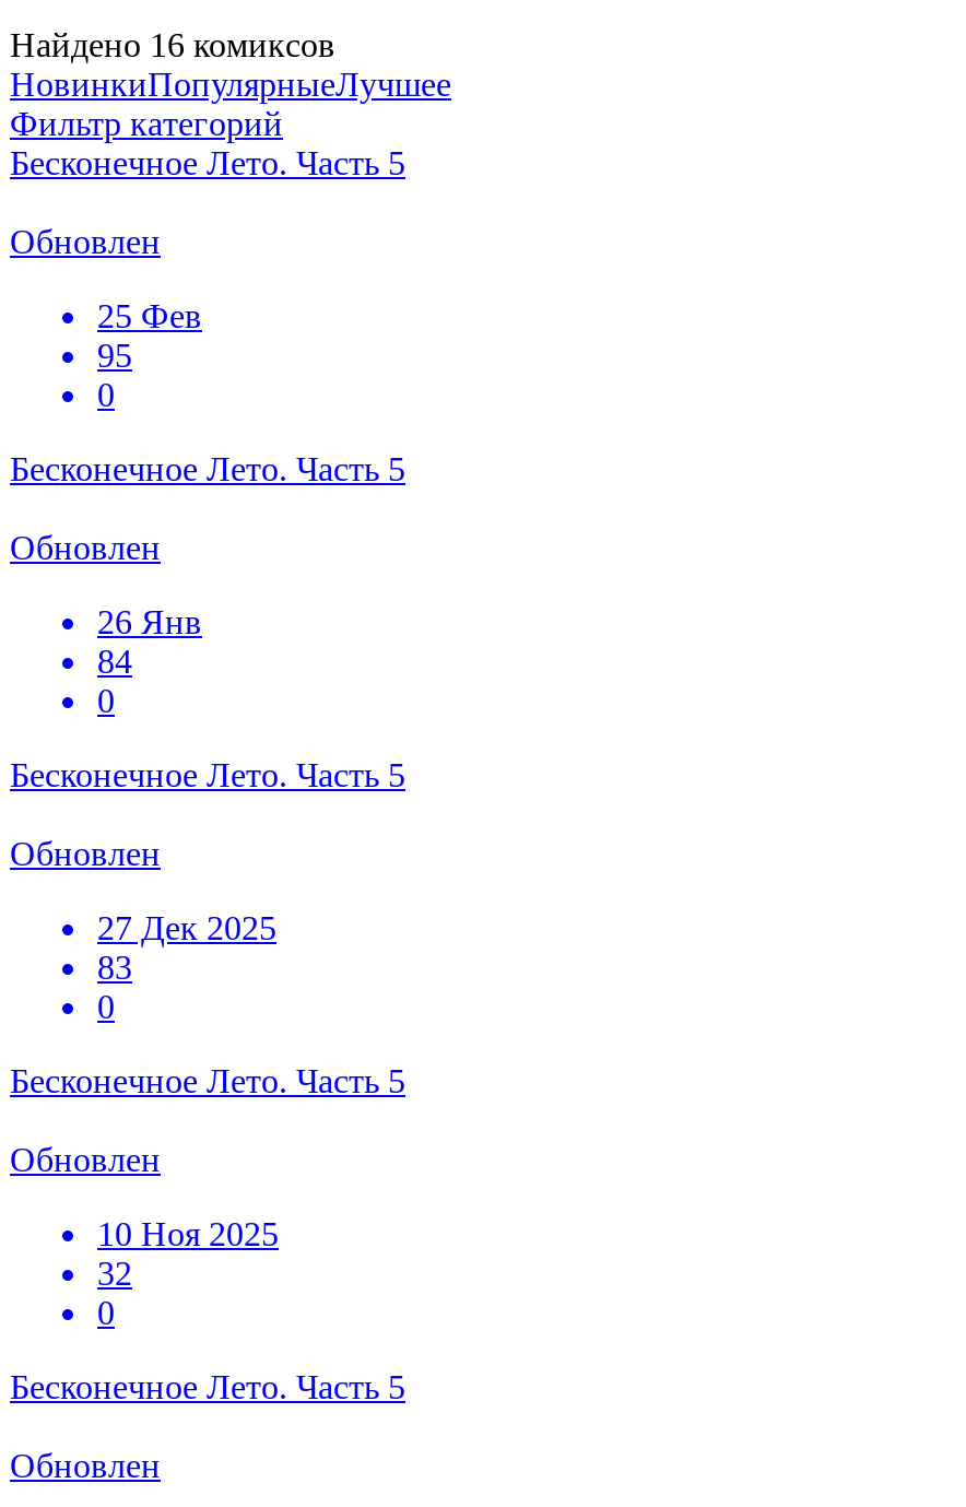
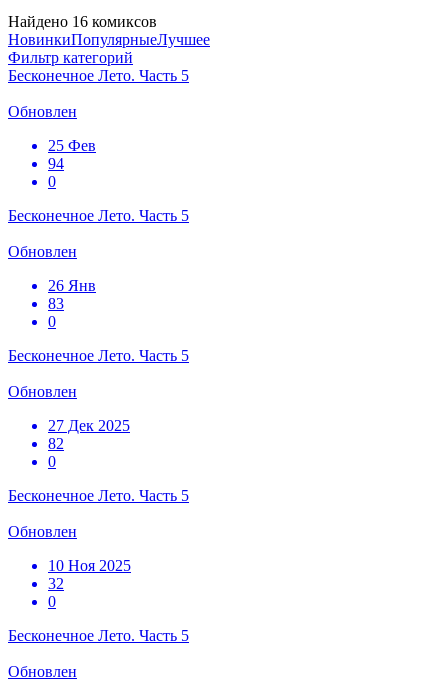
- 95
+ 94

- 84
+ 83

- 83
+ 82
